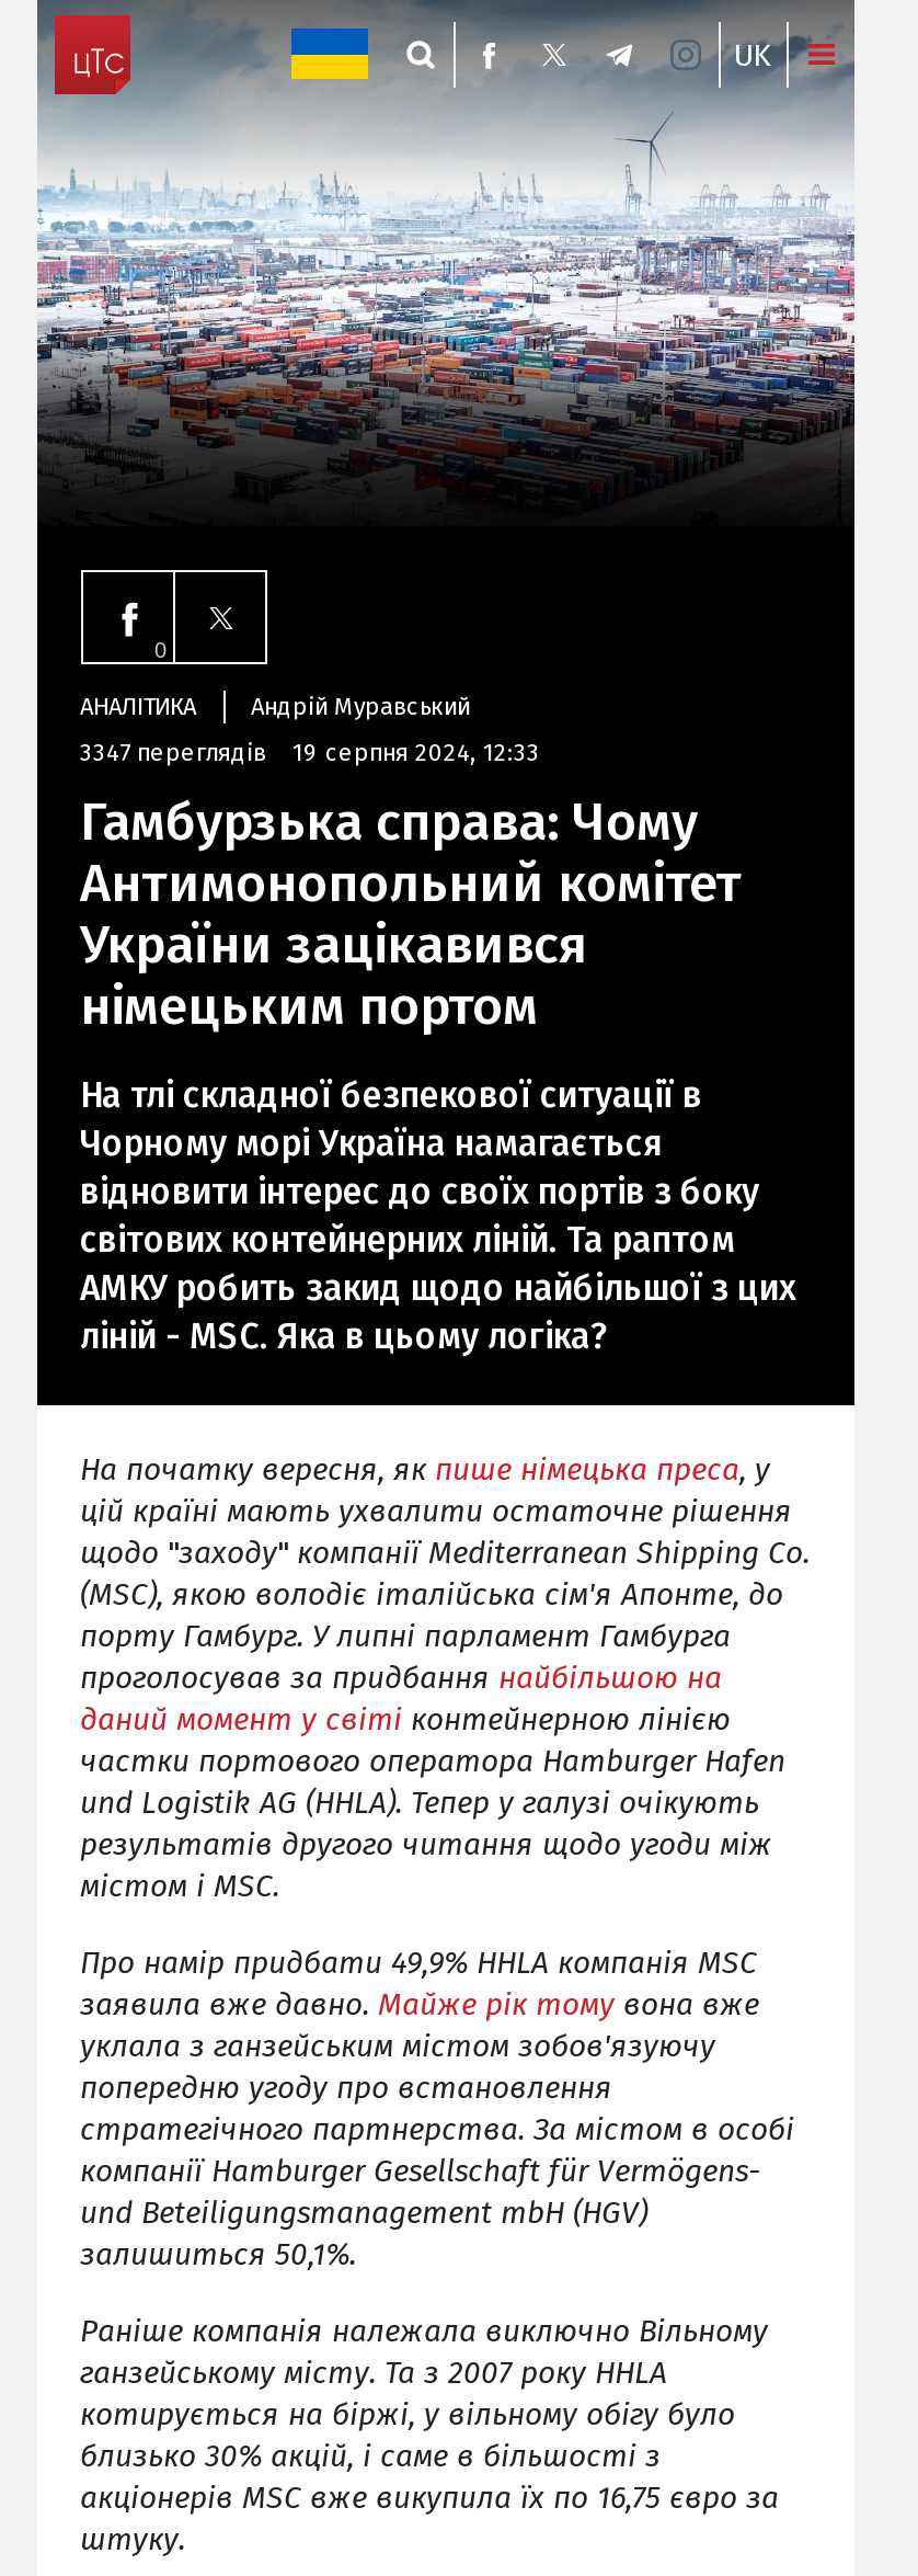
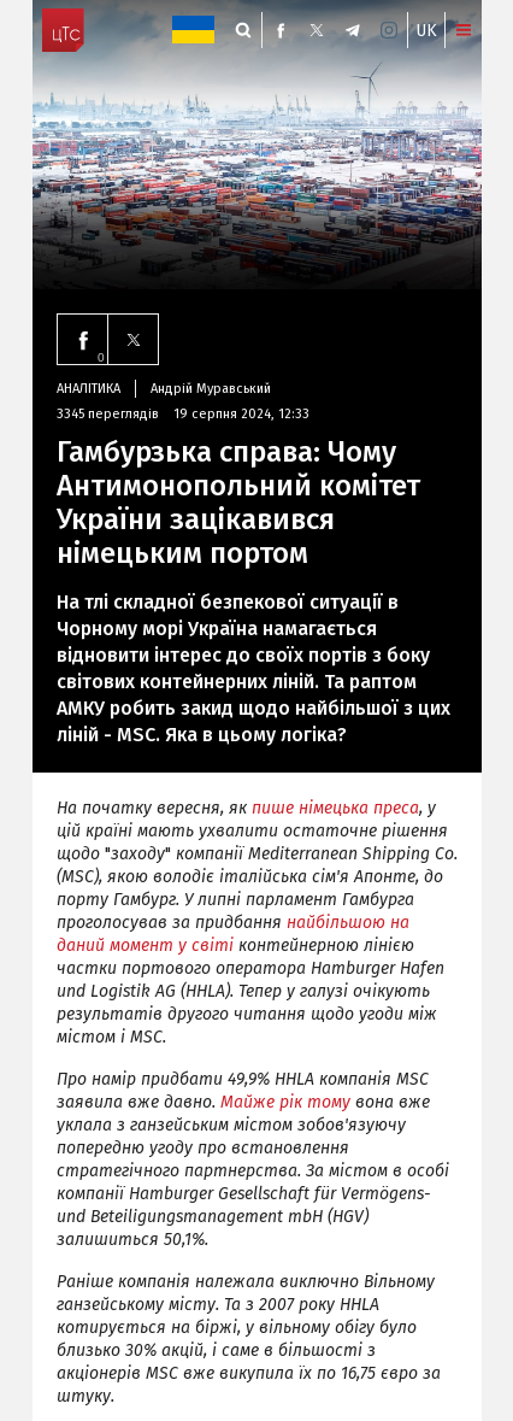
- 3347 переглядів 19 серпня 2024, 12:33
+ 3345 переглядів 19 серпня 2024, 12:33
